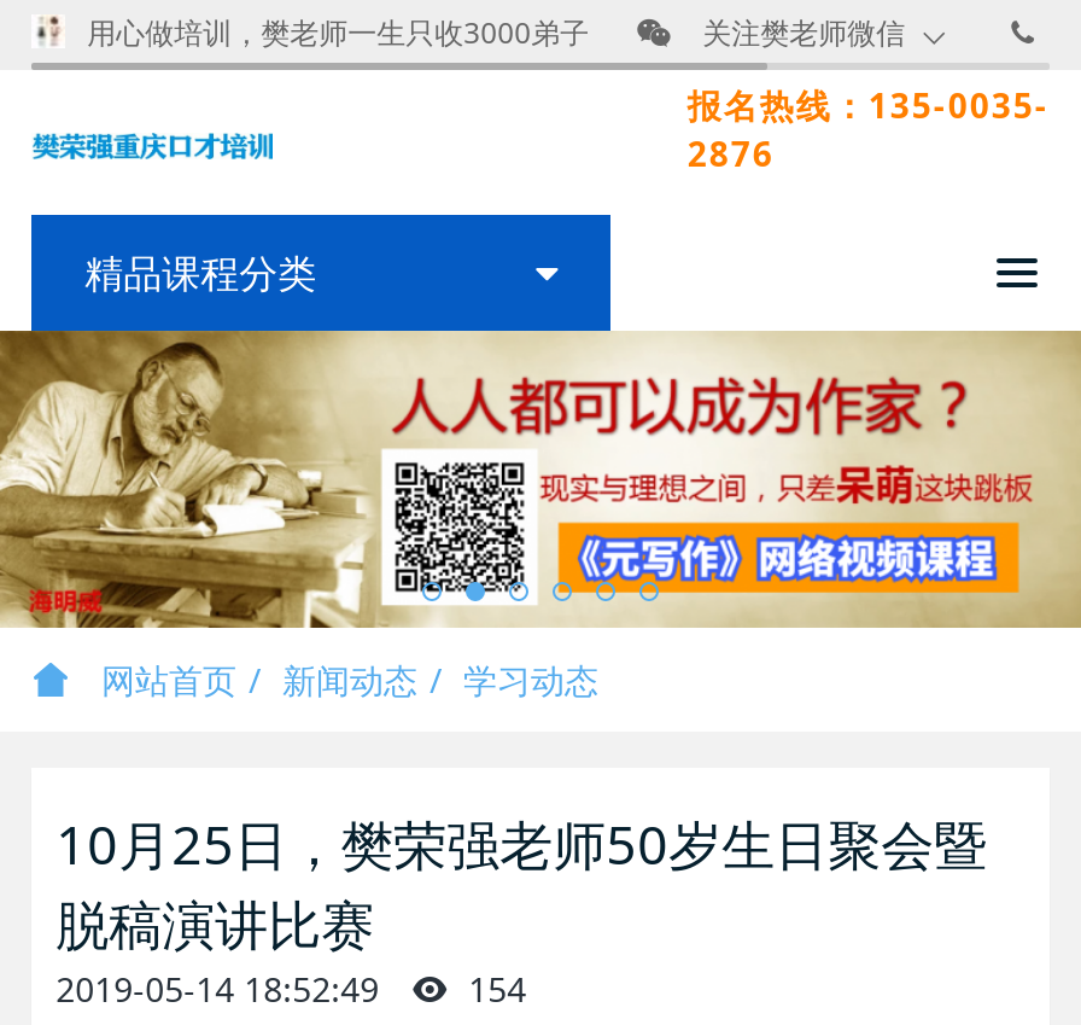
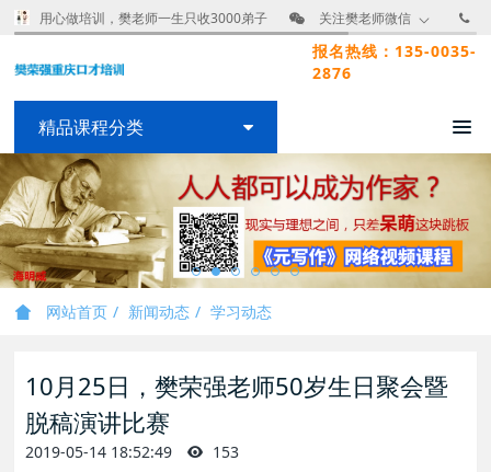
- 2019-05-14 18:52:49 154
+ 2019-05-14 18:52:49 153
